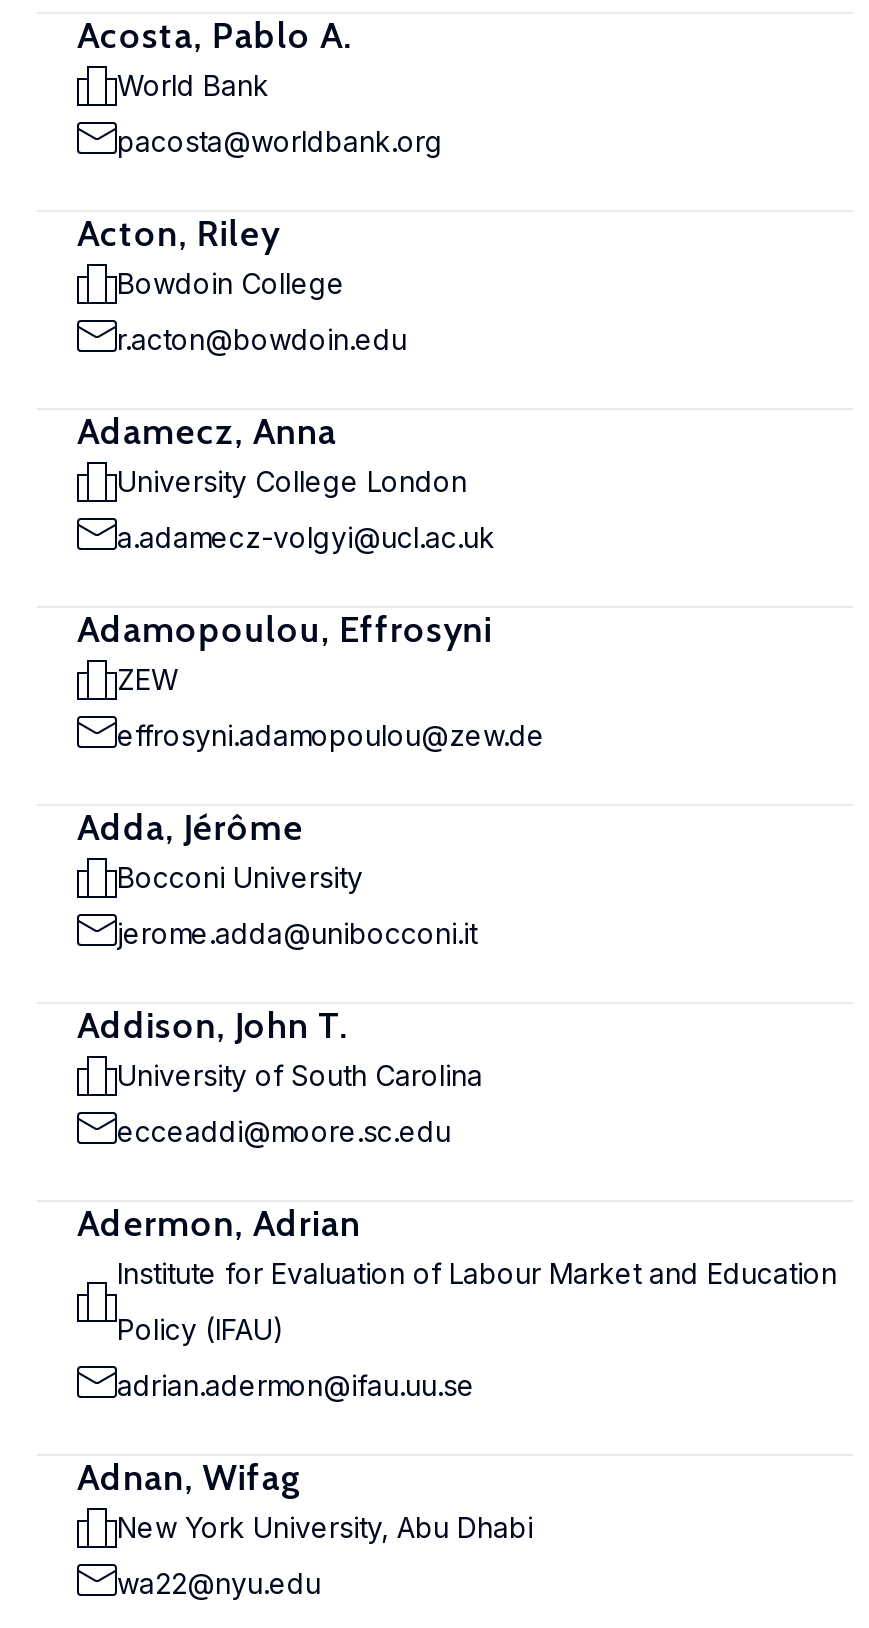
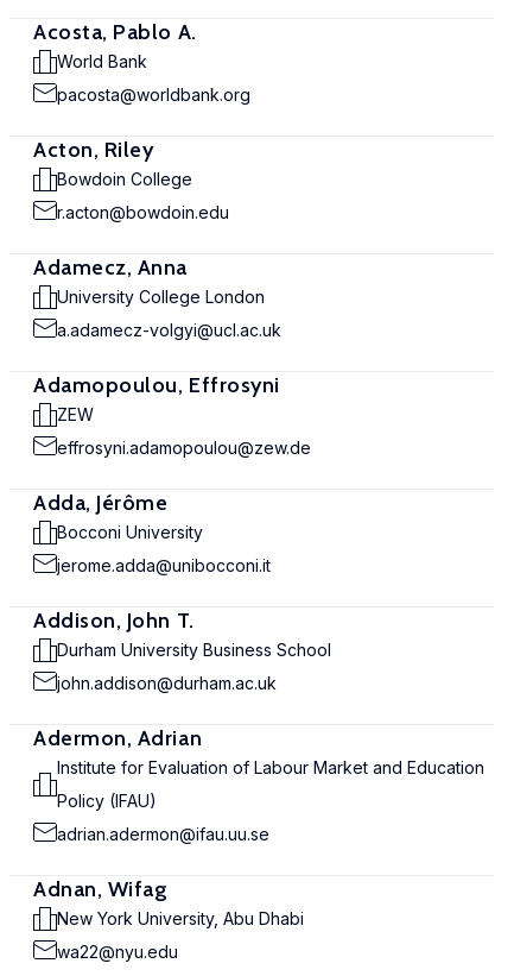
- University of South Carolina
+ Durham University Business School

- ecceaddi@moore.sc.edu
+ john.addison@durham.ac.uk
